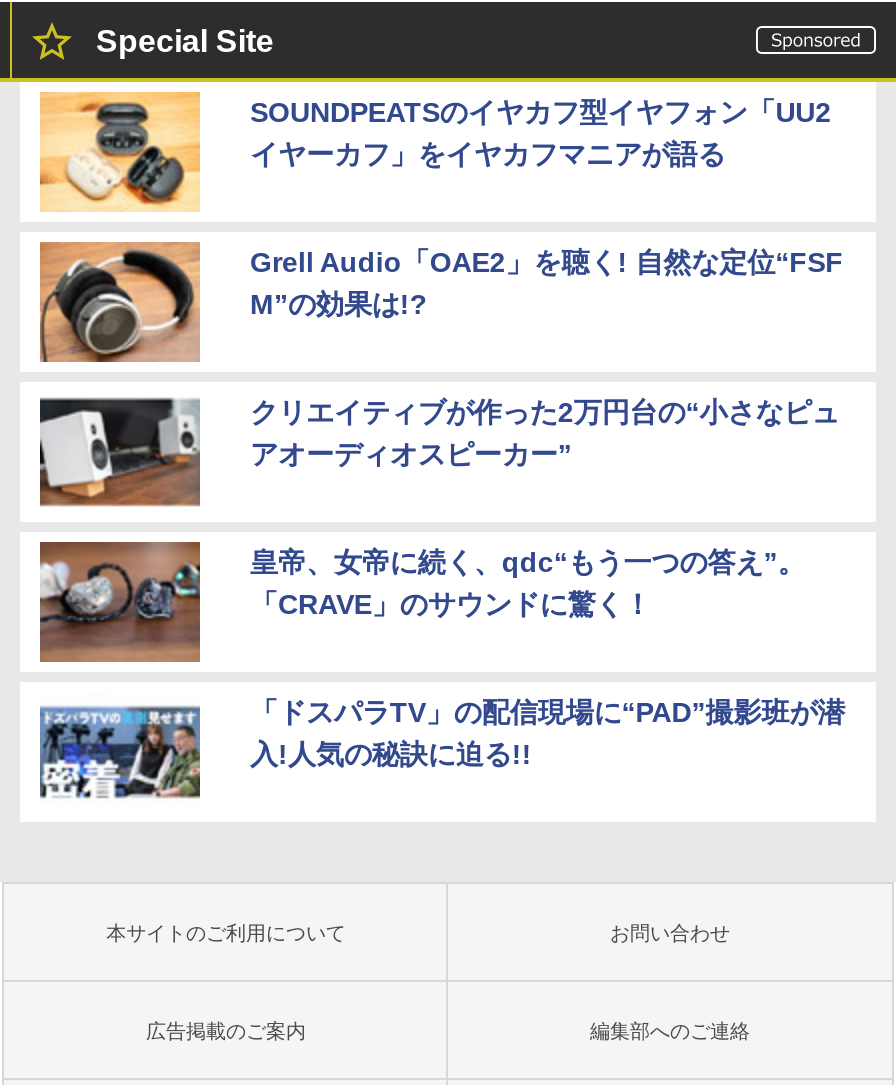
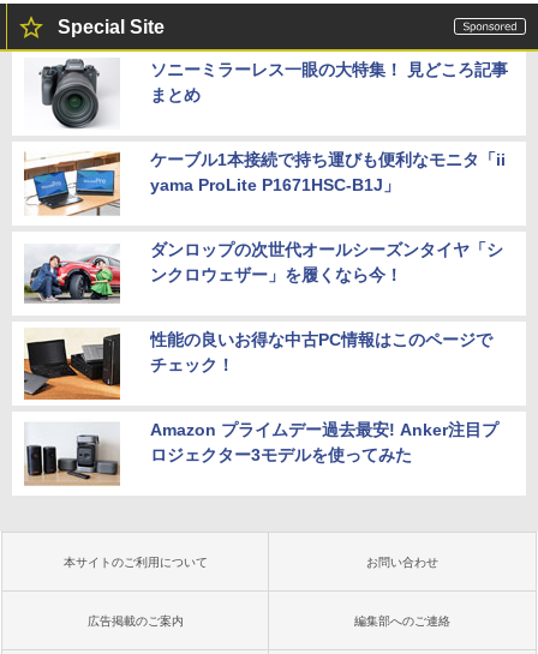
- [image]
- SOUNDPEATSのイヤカフ型イヤフォン「UU2
- イヤーカフ」をイヤカフマニアが語る
+ [image]
+ ソニーミラーレス一眼の大特集！ 見どころ記事
+ まとめ

- [image]
- Grell Audio「OAE2」を聴く! 自然な定位“FSF
- M”の効果は!?
+ [image]
+ ケーブル1本接続で持ち運びも便利なモニタ「ii
+ yama ProLite P1671HSC-B1J」

- [image]
- クリエイティブが作った2万円台の“小さなピュ
- アオーディオスピーカー”
+ [image]
+ ダンロップの次世代オールシーズンタイヤ「シ
+ ンクロウェザー」を履くなら今！

- [image]
- 皇帝、女帝に続く、qdc“もう一つの答え”。
- 「CRAVE」のサウンドに驚く！
+ [image]
+ 性能の良いお得な中古PC情報はこのページで
+ チェック！

- [image]
- 「ドスパラTV」の配信現場に“PAD”撮影班が潜
- 入!人気の秘訣に迫る!!
+ [image]
+ Amazon プライムデー過去最安! Anker注目プ
+ ロジェクター3モデルを使ってみた
